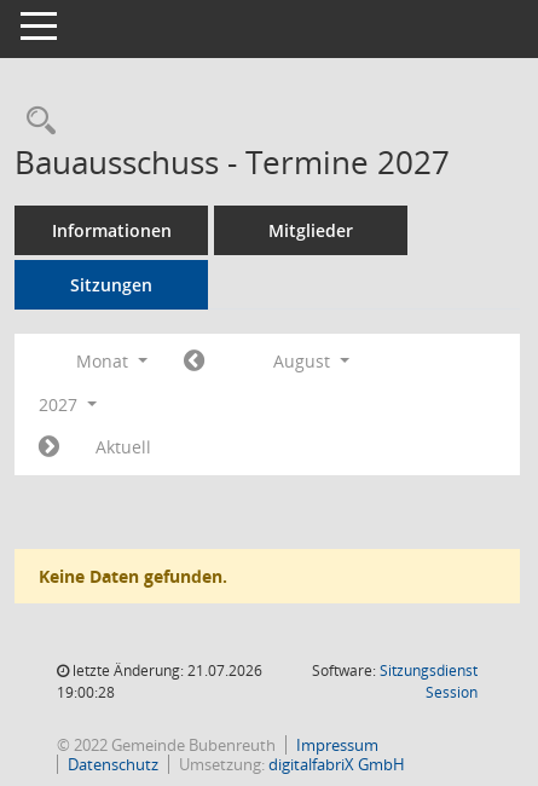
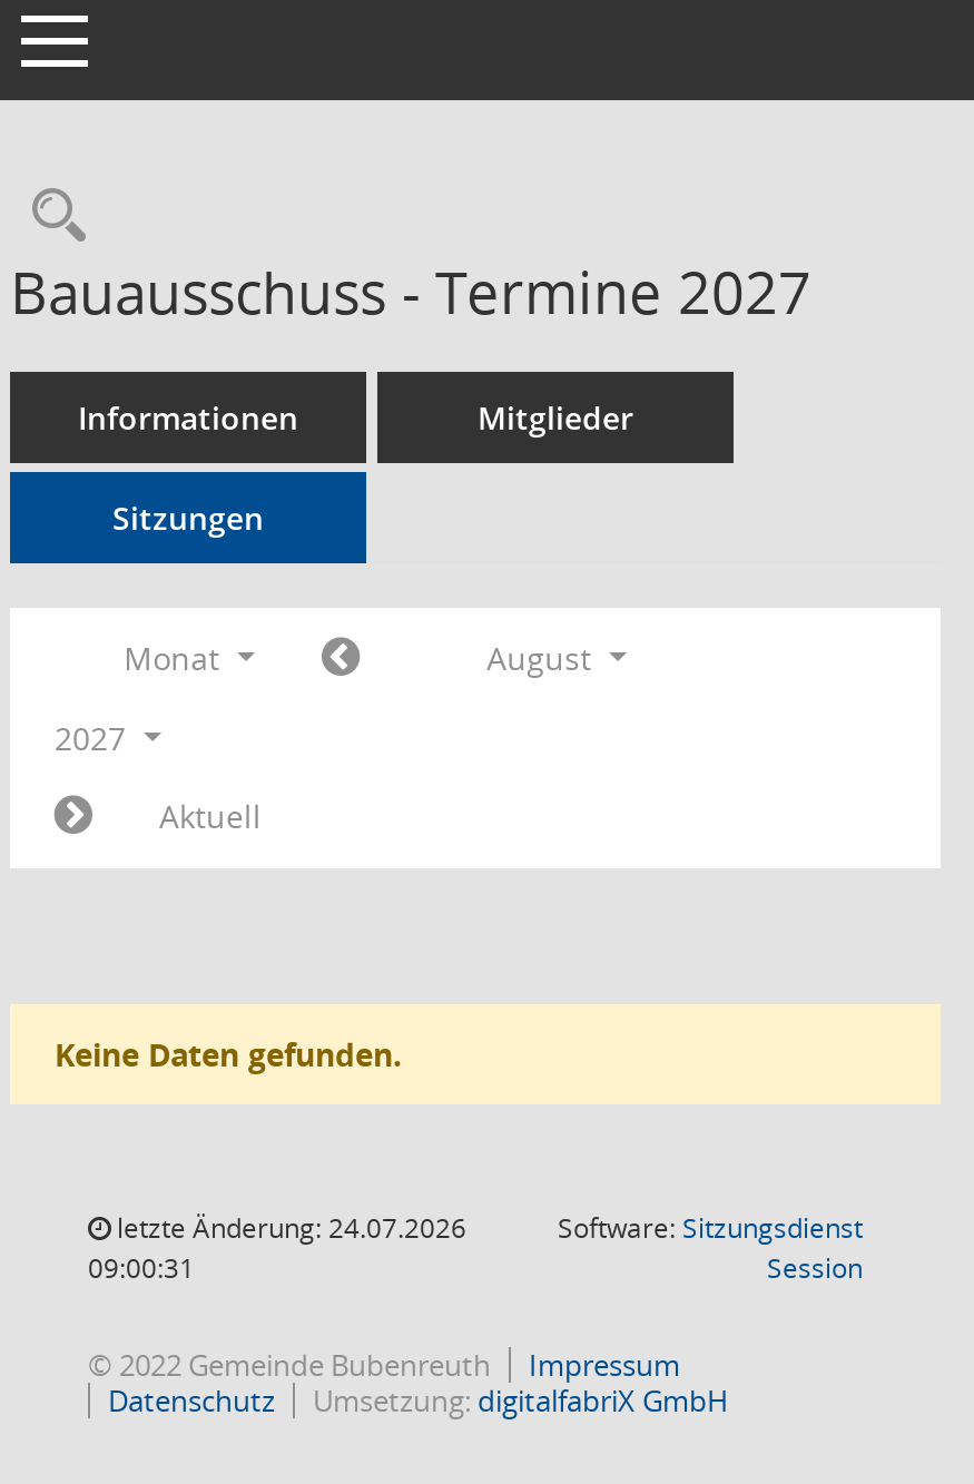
- letzte Änderung: 21.07.2026
+ letzte Änderung: 24.07.2026

- 19:00:28
+ 09:00:31
